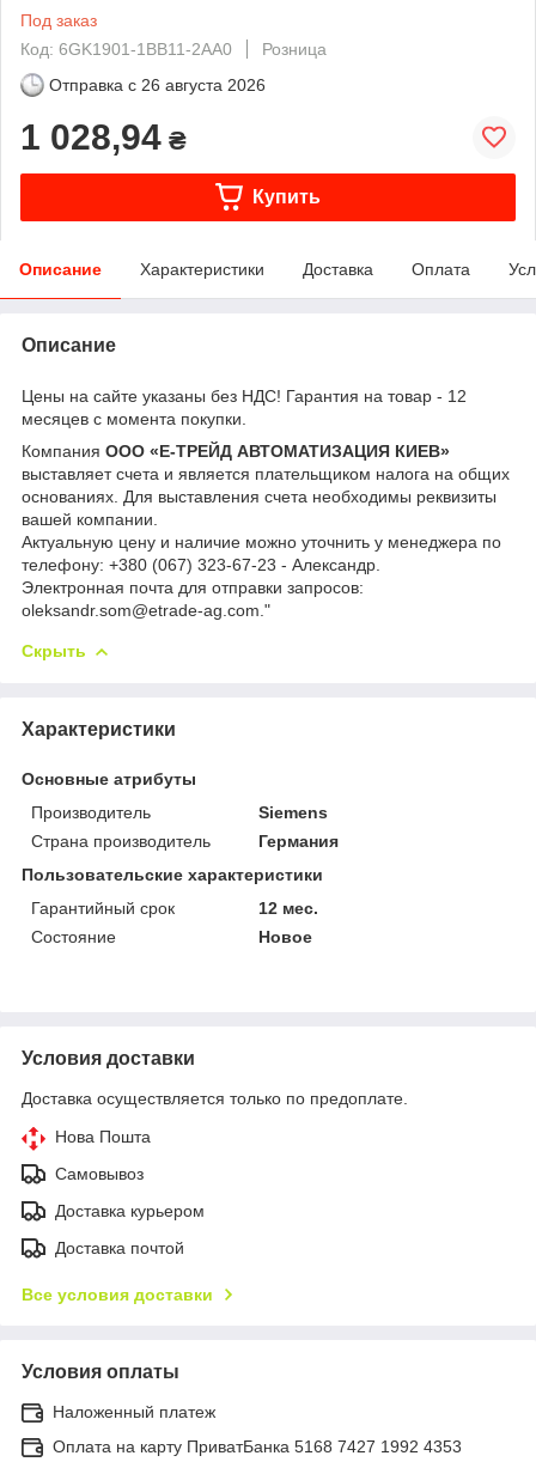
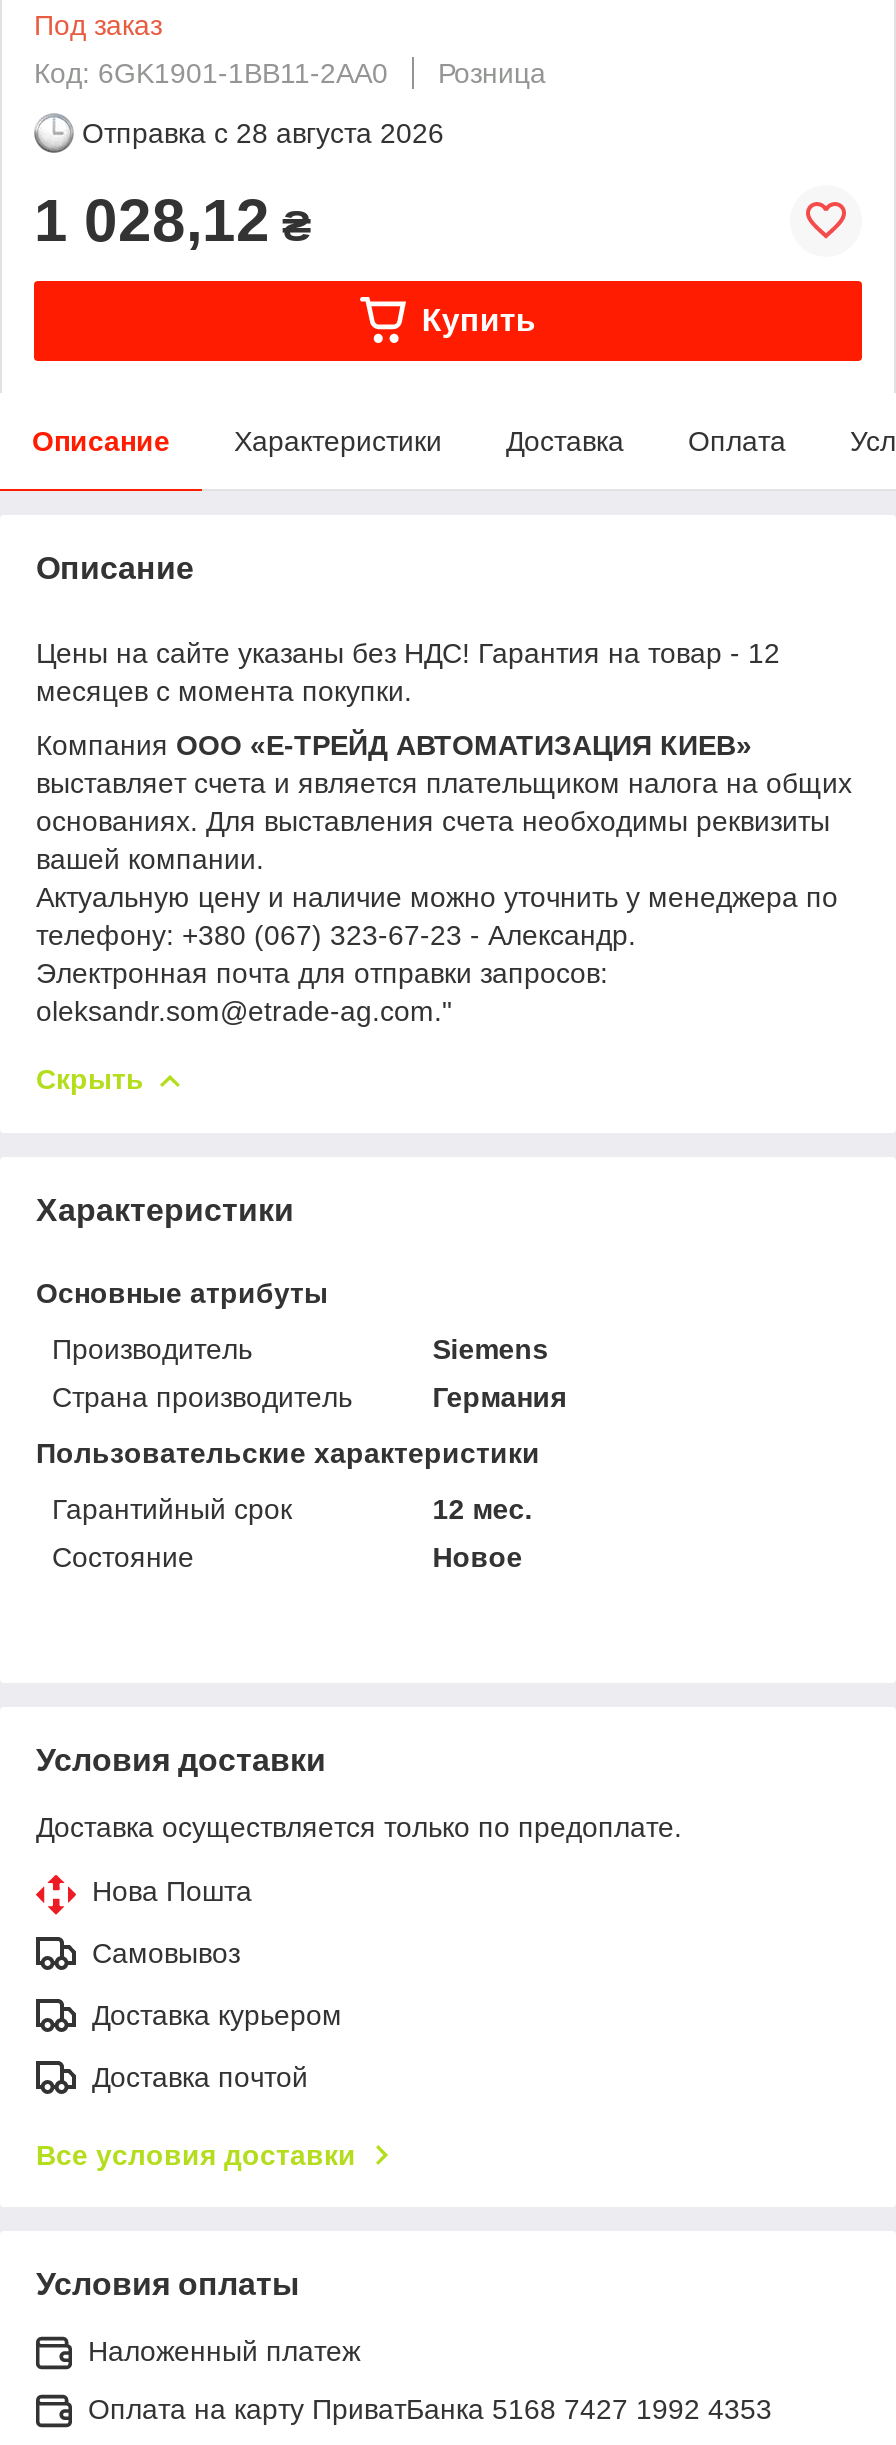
- Отправка с 26 августа 2026
+ Отправка с 28 августа 2026

- 1 028,94 ₴
+ 1 028,12 ₴
